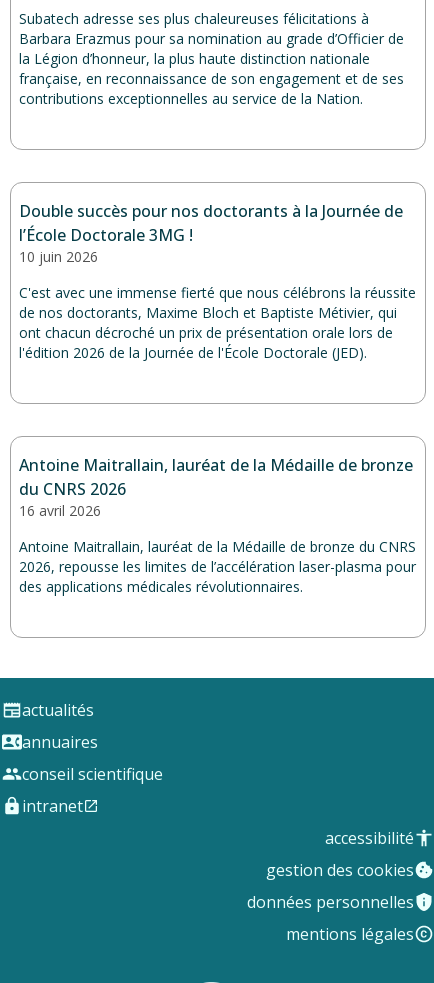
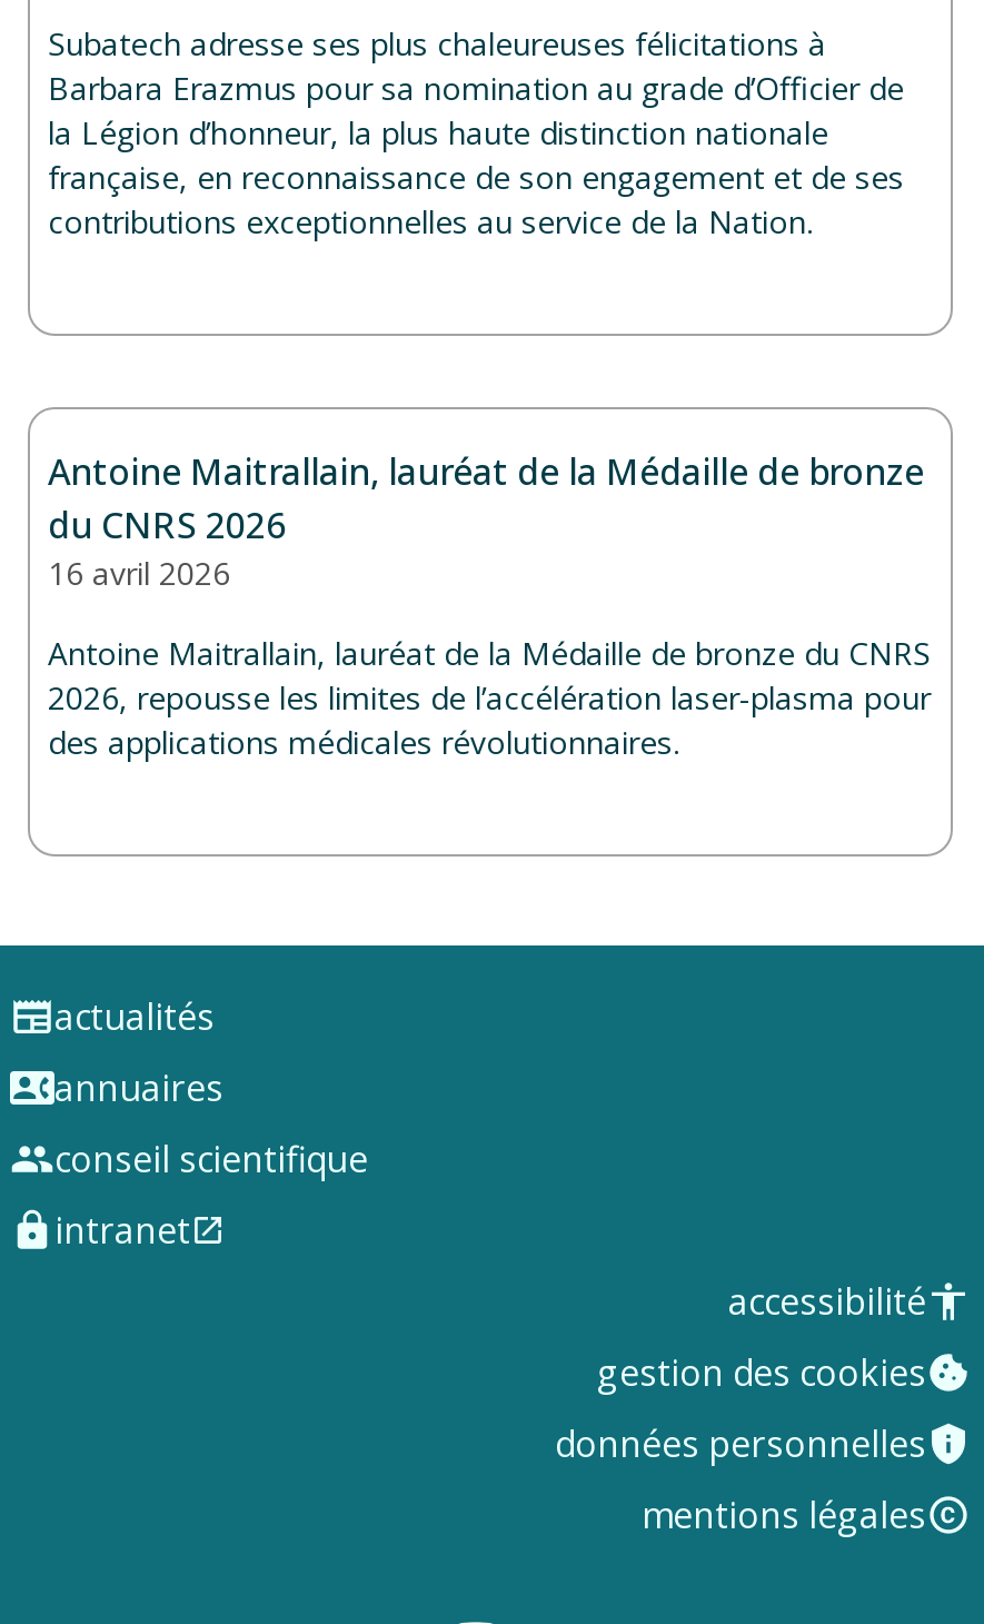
- Double succès pour nos doctorants à la Journée de
- l’École Doctorale 3MG !
- 10 juin 2026
- C'est avec une immense fierté que nous célébrons la réussite
- de nos doctorants, Maxime Bloch et Baptiste Métivier, qui
- ont chacun décroché un prix de présentation orale lors de
- l'édition 2026 de la Journée de l'École Doctorale (JED).
